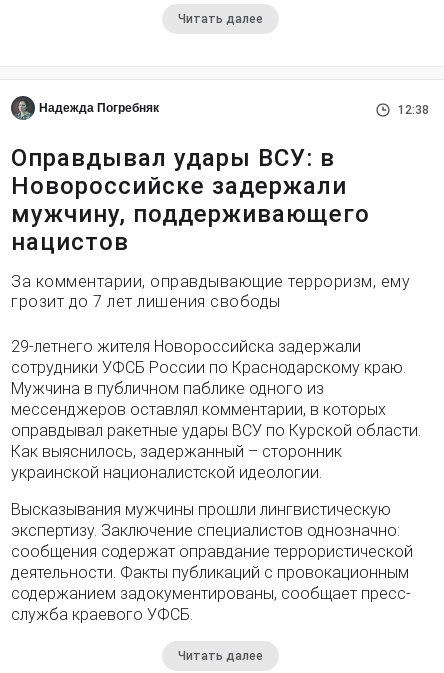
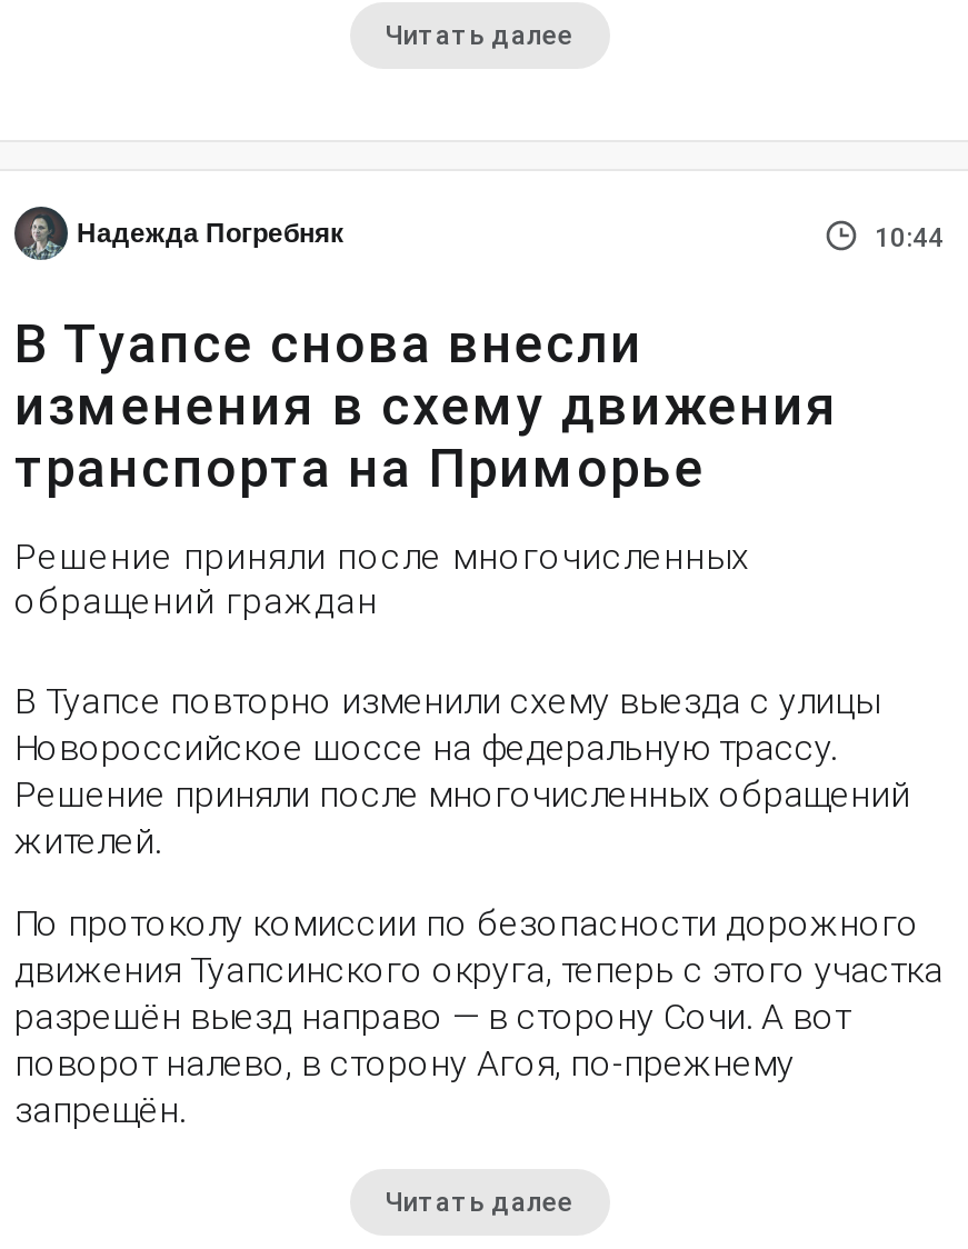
- 12:38
+ 10:44

- Оправдывал удары ВСУ: в
- Новороссийске задержали
- мужчину, поддерживающего
- нацистов
+ В Туапсе снова внесли
+ изменения в схему движения
+ транспорта на Приморье

- За комментарии, оправдывающие терроризм, ему
- грозит до 7 лет лишения свободы
+ Решение приняли после многочисленных
+ обращений граждан

- 29-летнего жителя Новороссийска задержали
- сотрудники УФСБ России по Краснодарскому краю.
- Мужчина в публичном паблике одного из
- мессенджеров оставлял комментарии, в которых
- оправдывал ракетные удары ВСУ по Курской области.
- Как выяснилось, задержанный – сторонник
- украинской националистской идеологии.
+ В Туапсе повторно изменили схему выезда с улицы
+ Новороссийское шоссе на федеральную трассу.
+ Решение приняли после многочисленных обращений
+ жителей.

- Высказывания мужчины прошли лингвистическую
- экспертизу. Заключение специалистов однозначно:
- сообщения содержат оправдание террористической
- деятельности. Факты публикаций с провокационным
- содержанием задокументированы, сообщает пресс-
- служба краевого УФСБ.
+ По протоколу комиссии по безопасности дорожного
+ движения Туапсинского округа, теперь с этого участка
+ разрешён выезд направо — в сторону Сочи. А вот
+ поворот налево, в сторону Агоя, по-прежнему
+ запрещён.
